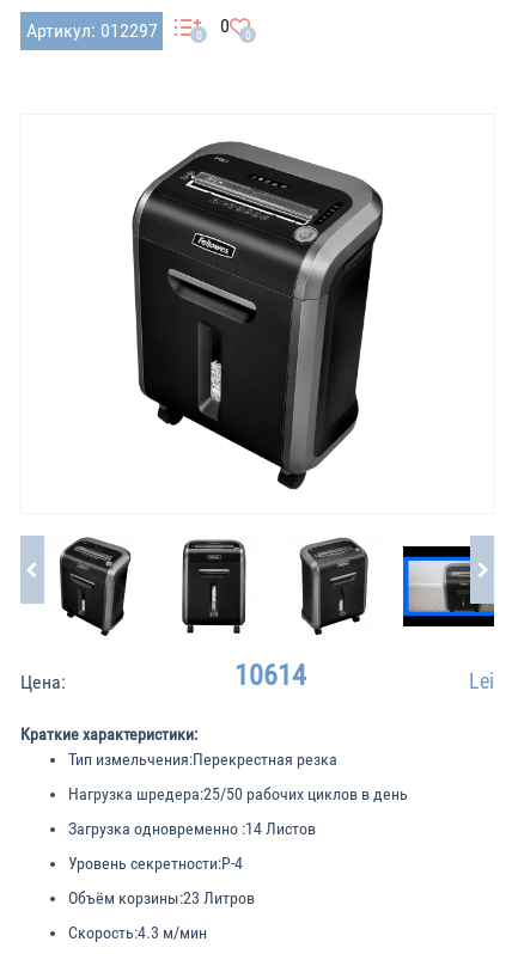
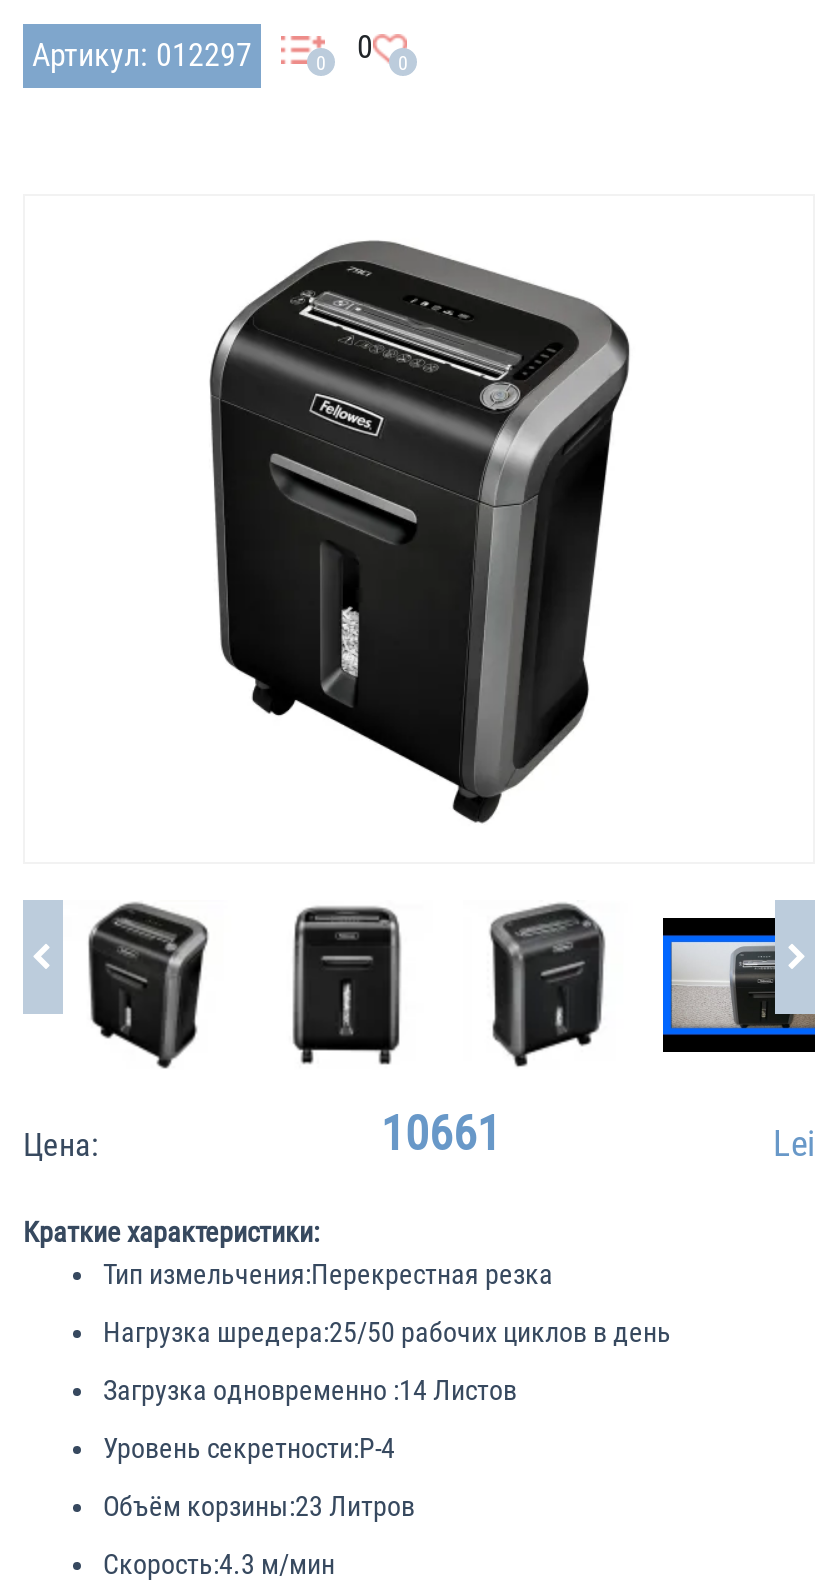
- 10614
+ 10661
